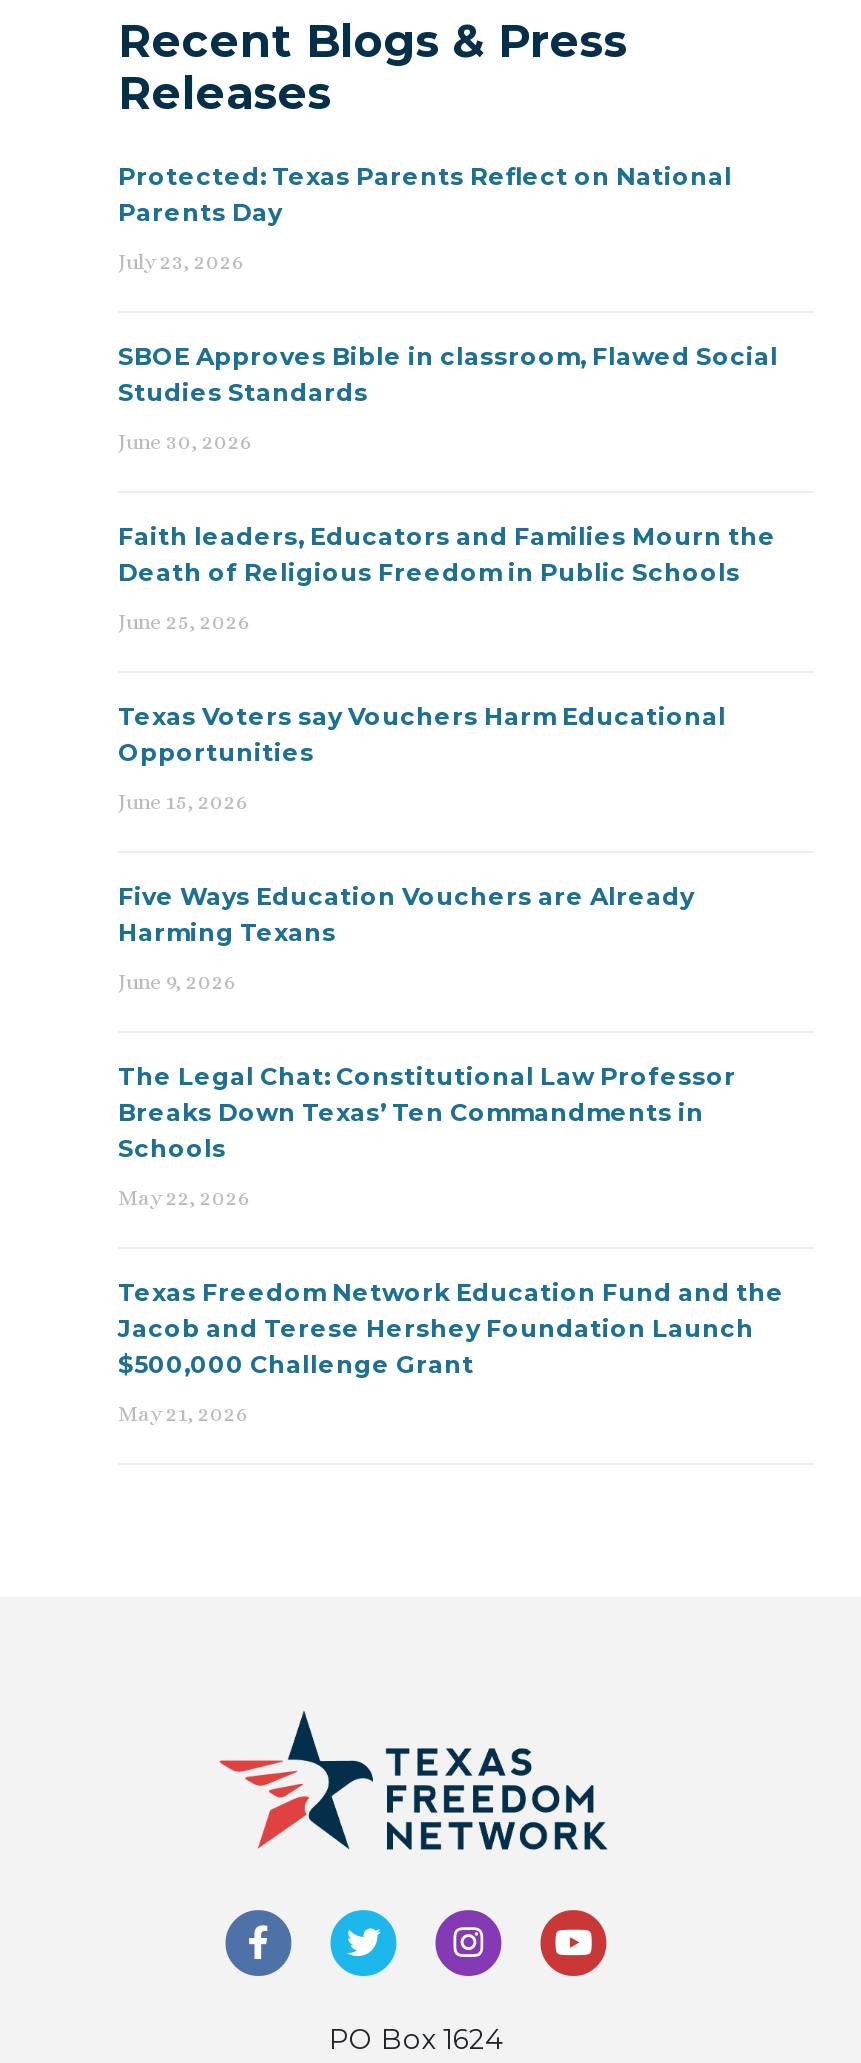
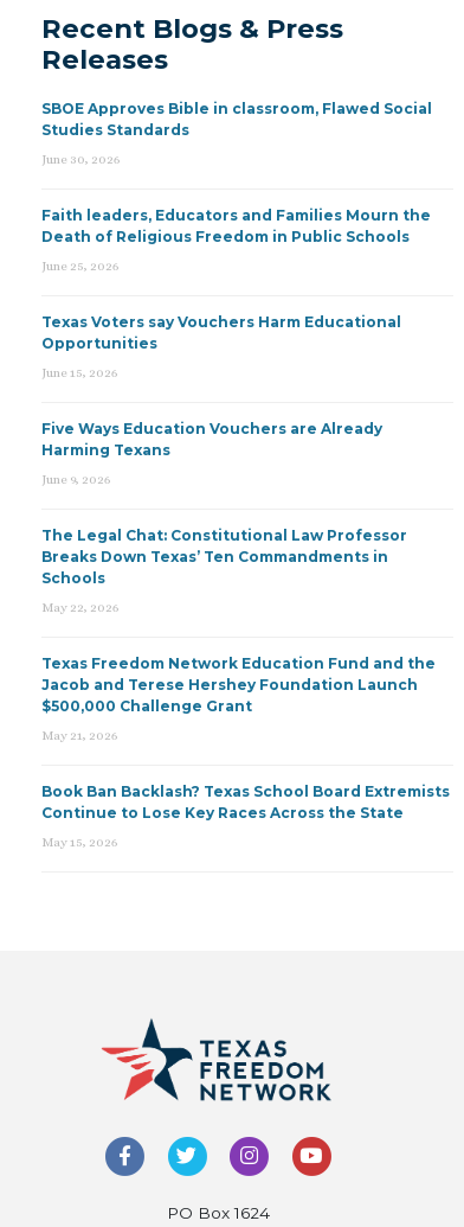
- Protected: Texas Parents Reflect on National
- Parents Day
- July 23, 2026

moved up: SBOE Approves Bible in classroom, Flawed Social | Studies Standards | June 30, 2026 | ... | $500,000 Challenge Grant | May 21, 2026

+ Book Ban Backlash? Texas School Board Extremists
+ Continue to Lose Key Races Across the State
+ May 15, 2026
